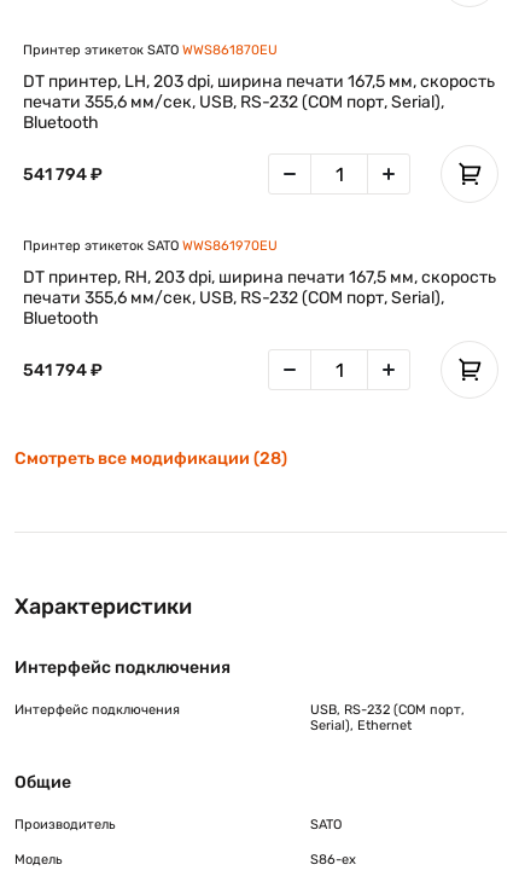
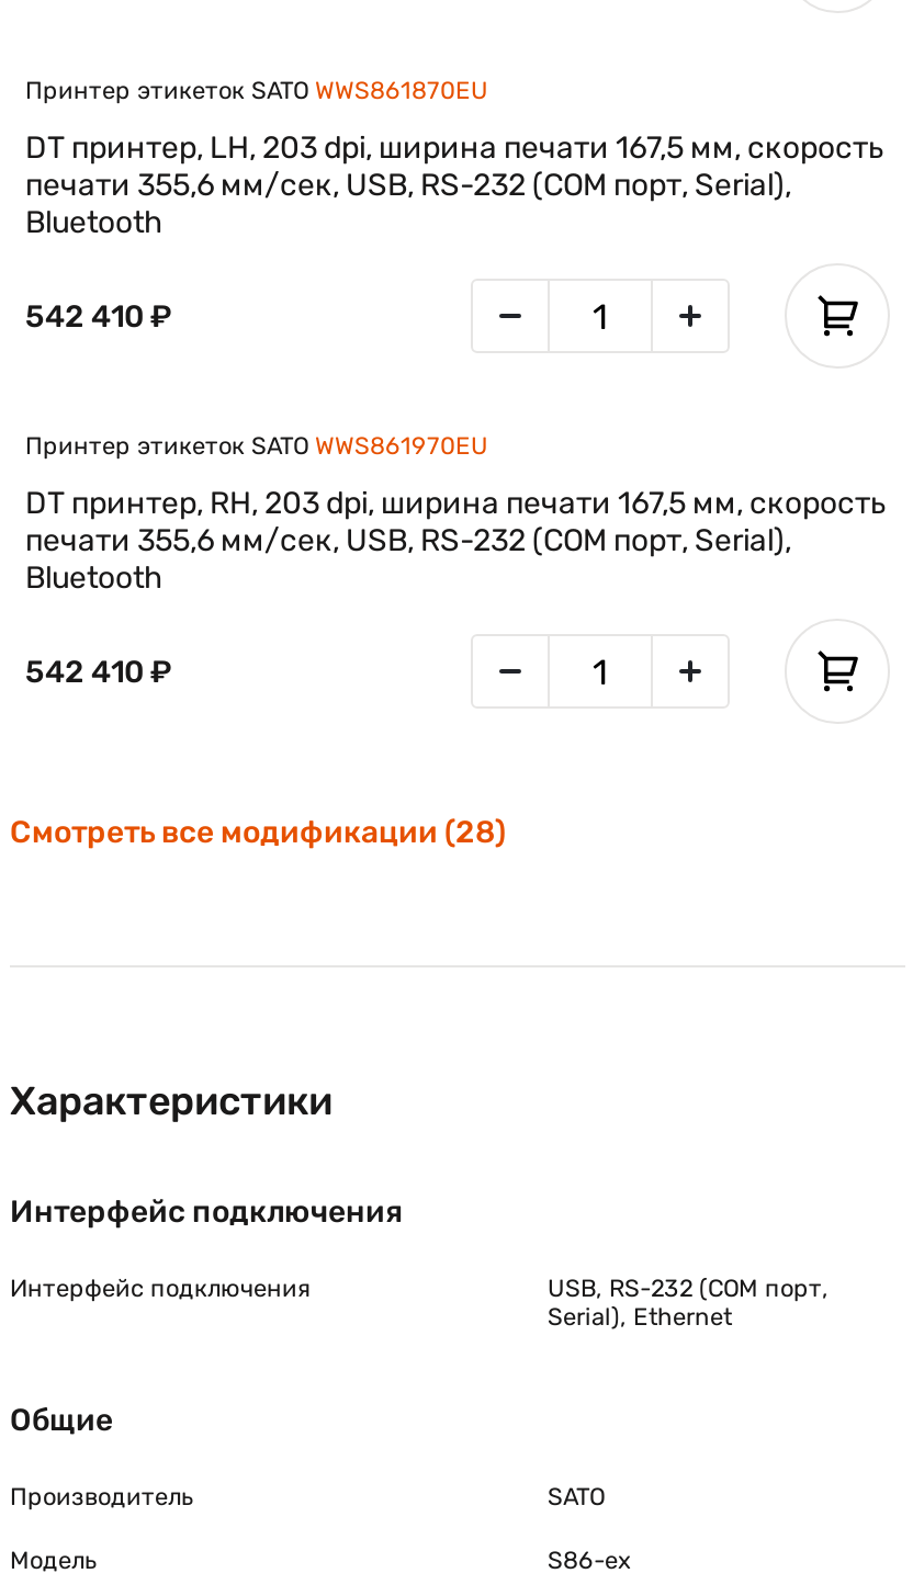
- 541 794 ₽
+ 542 410 ₽

- 541 794 ₽
+ 542 410 ₽
